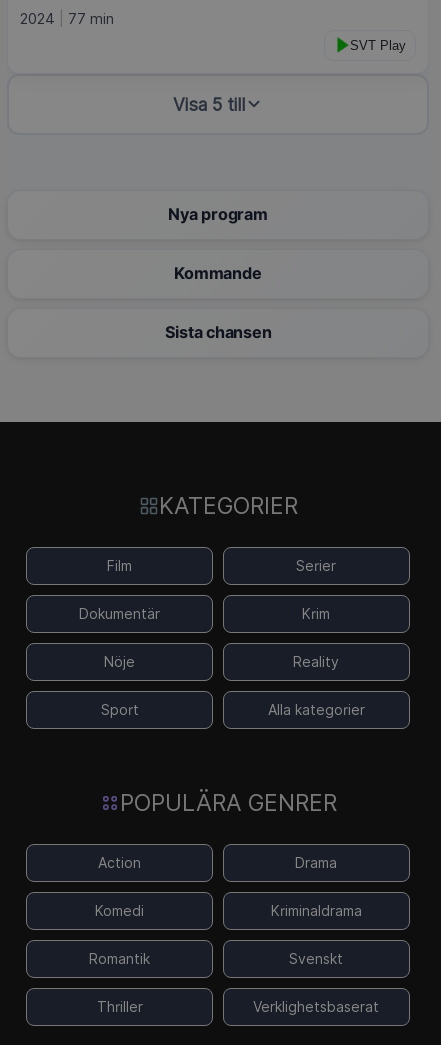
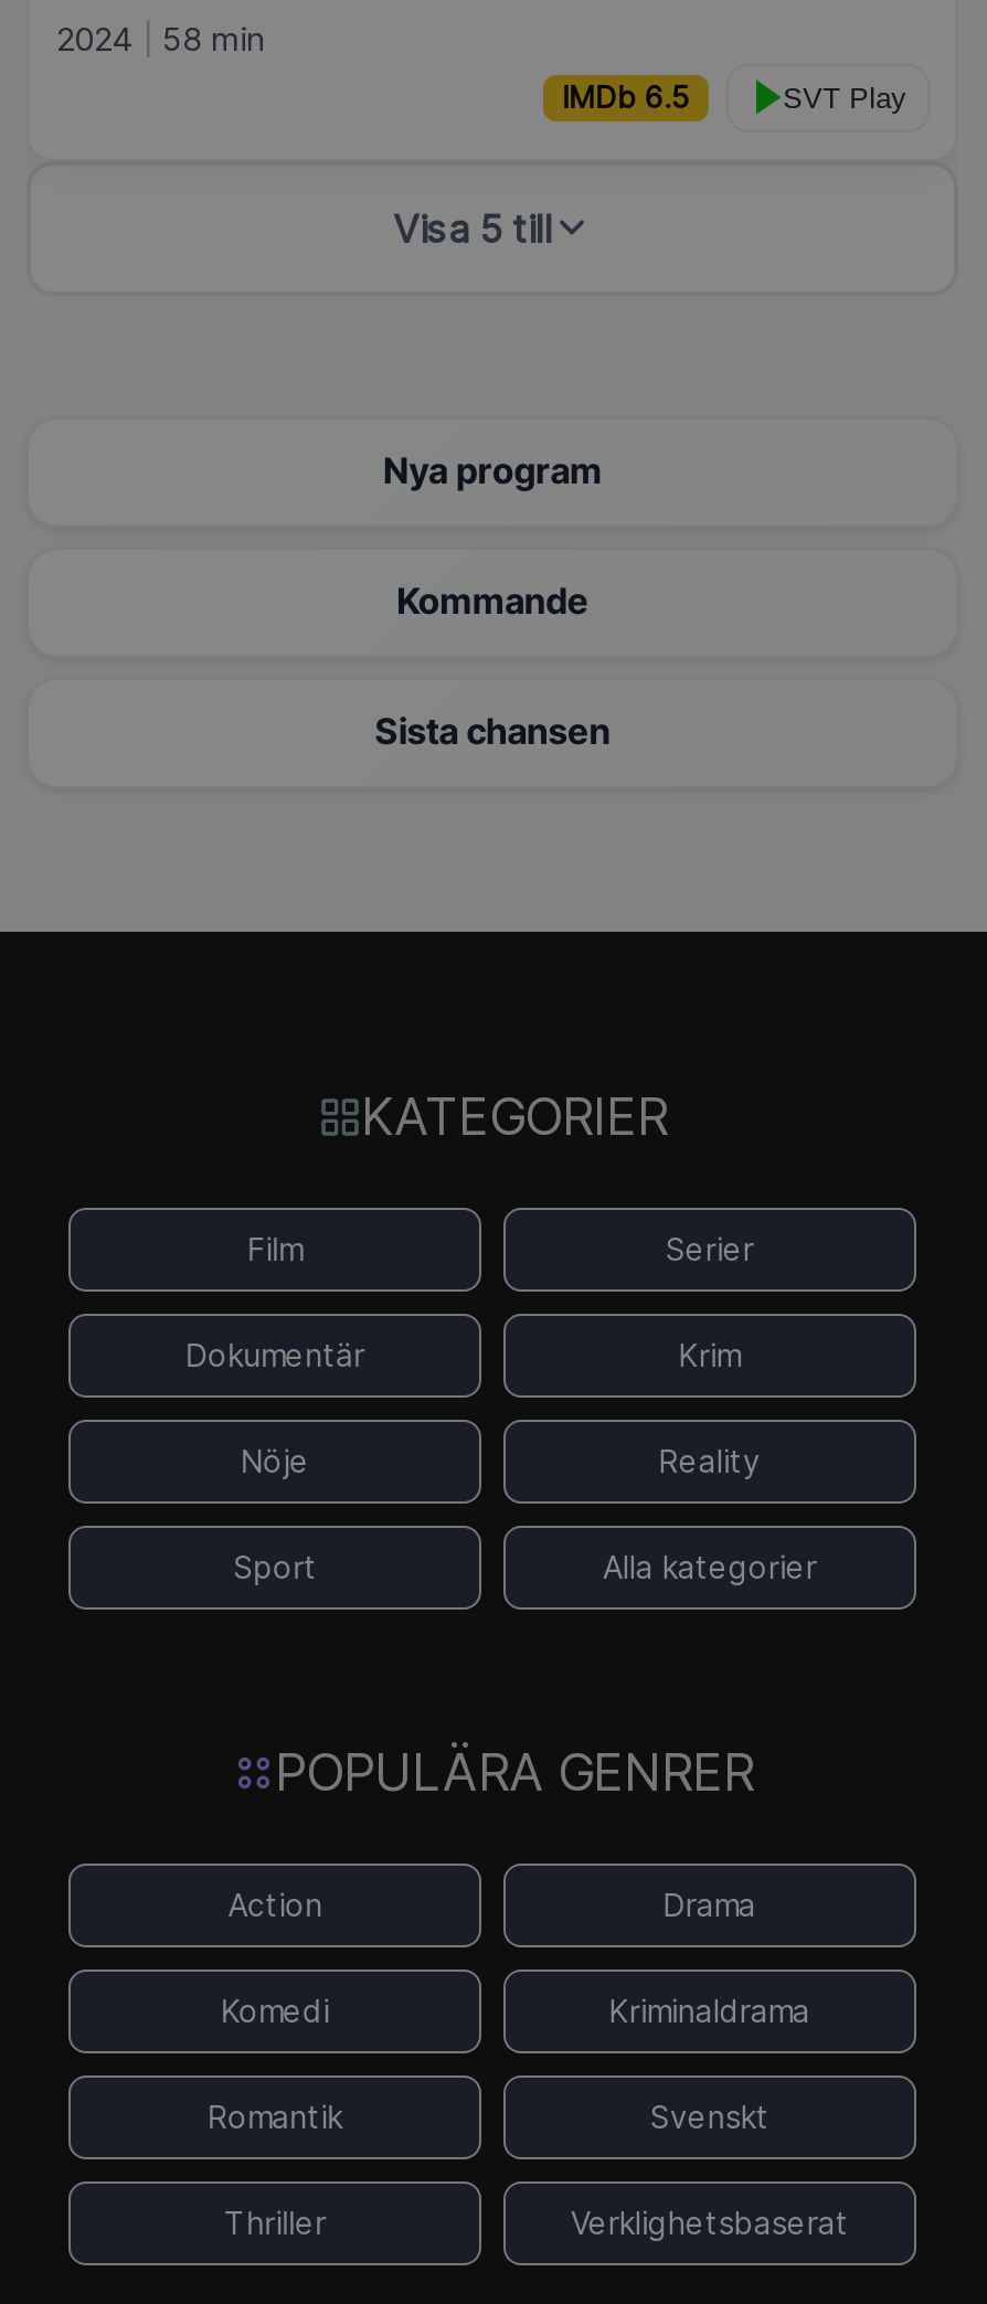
- 77 min
+ 58 min
+ IMDb 6.5
